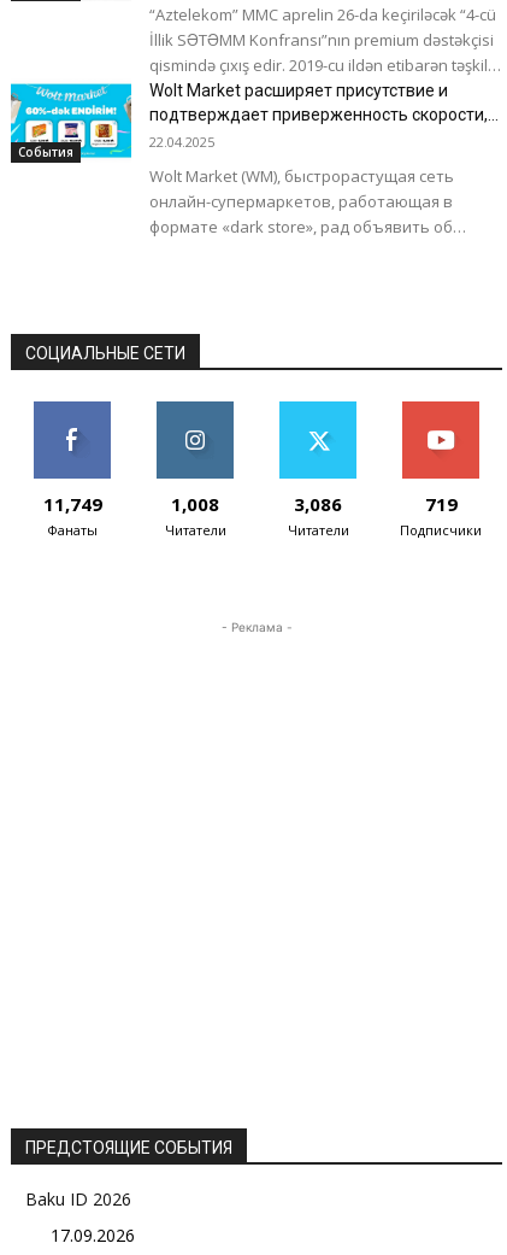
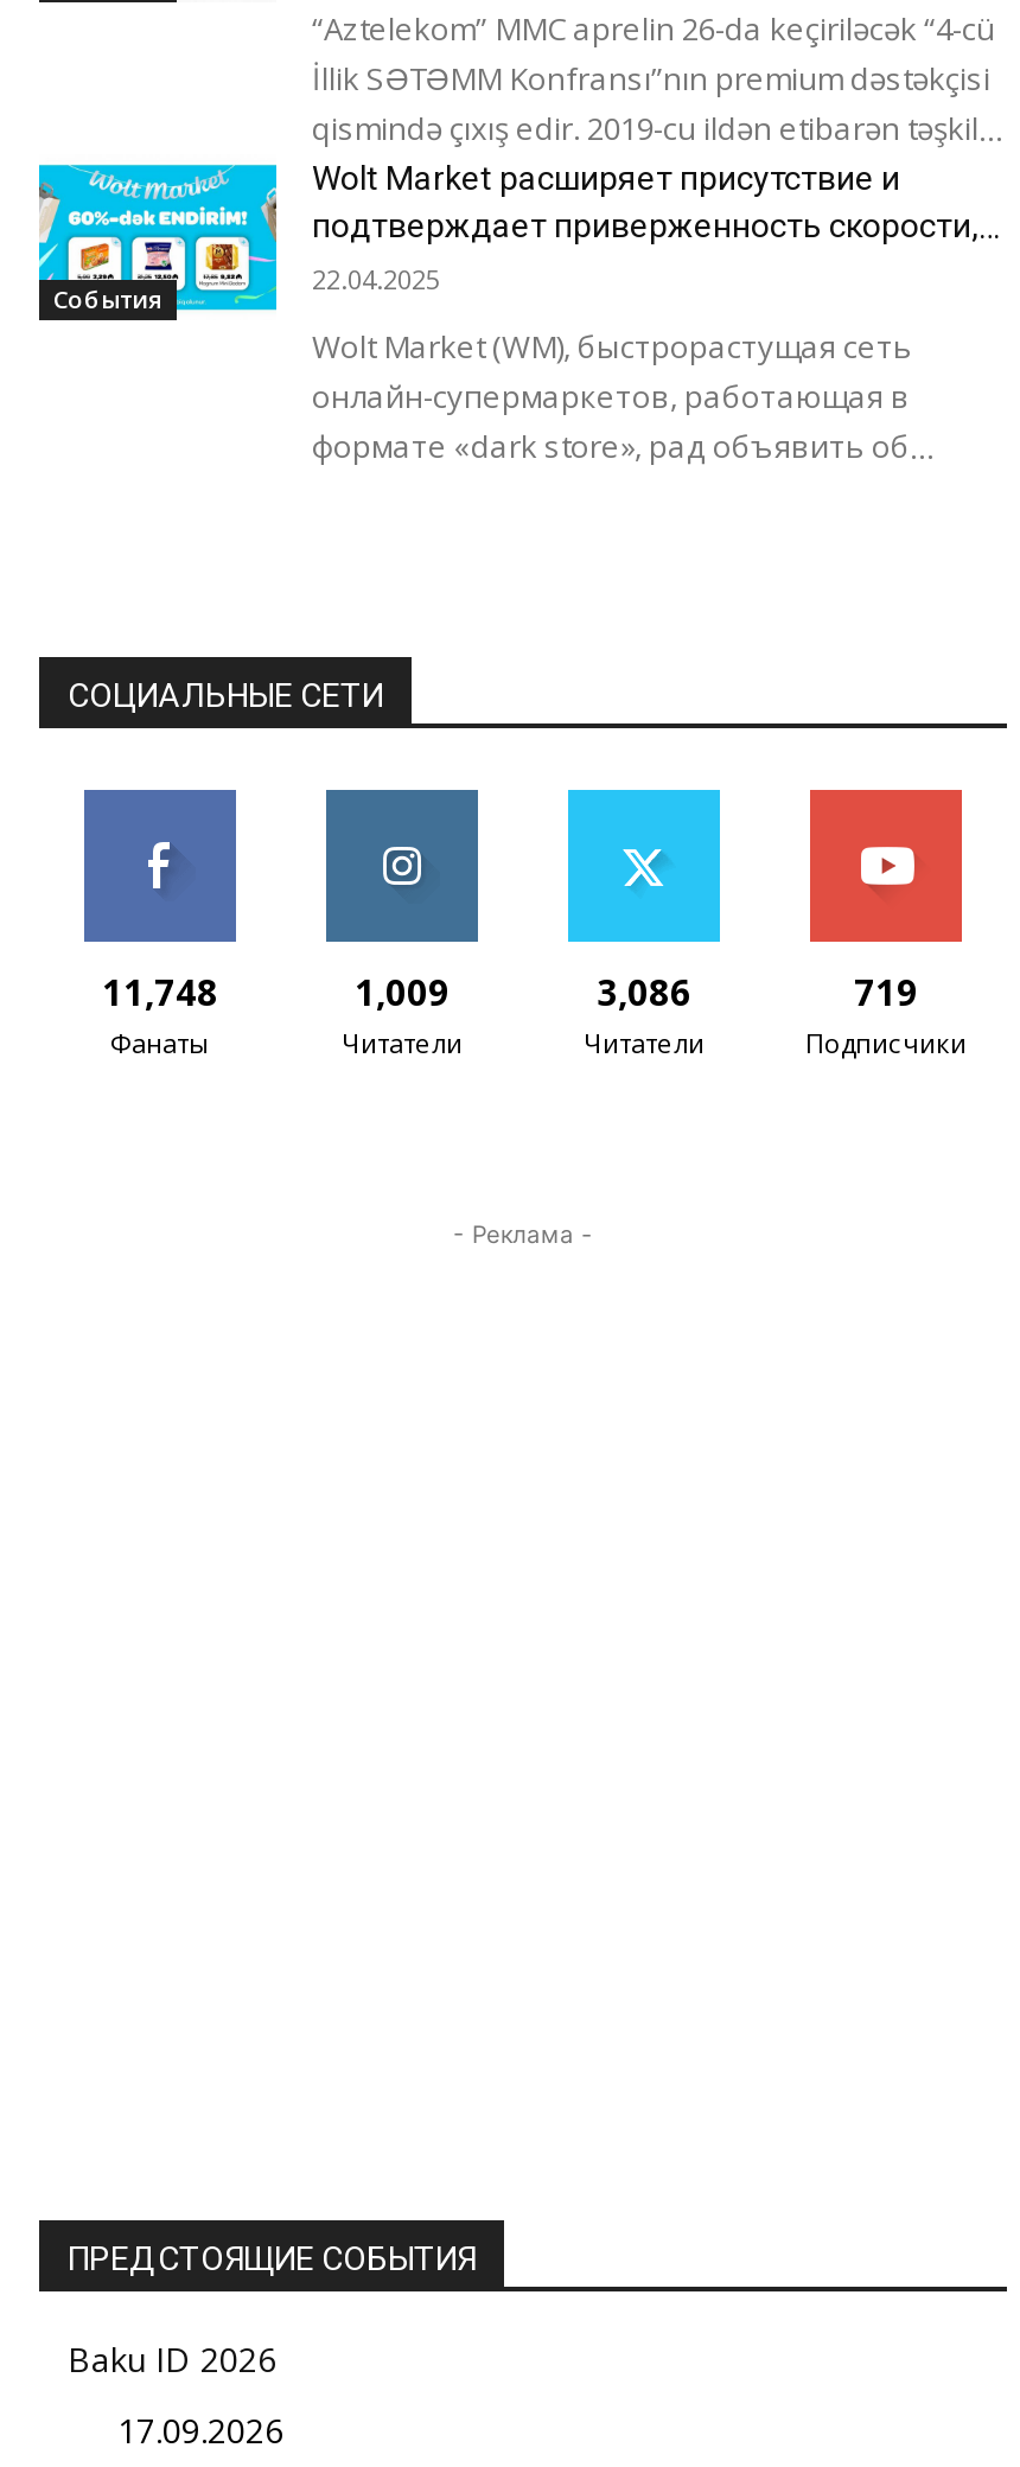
- 11,749
+ 11,748

- 1,008
+ 1,009
